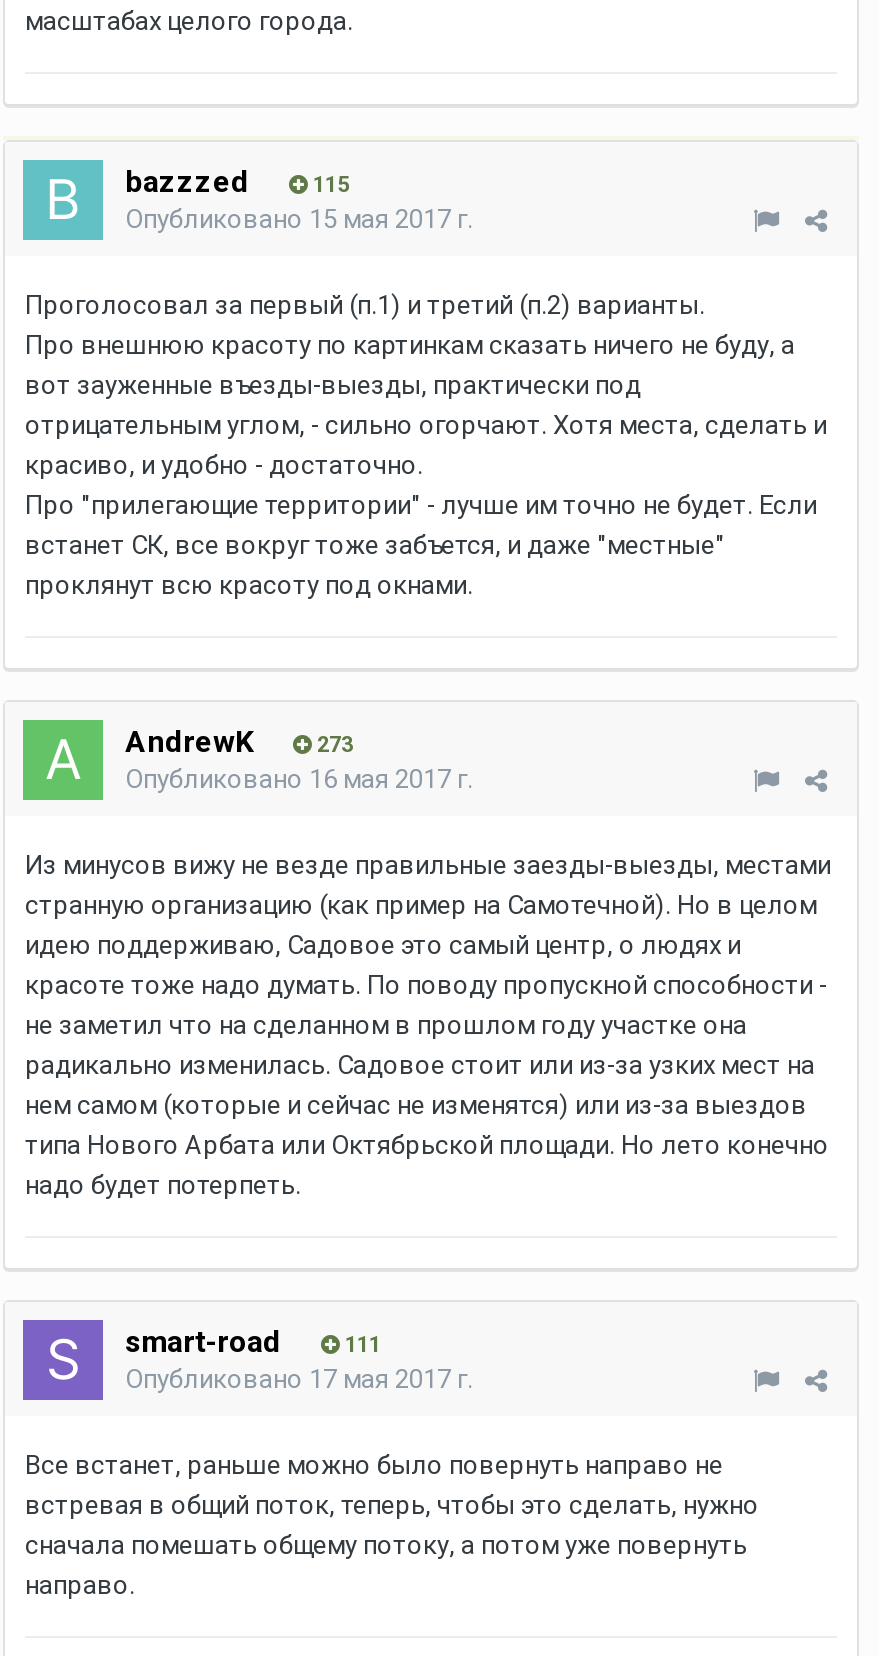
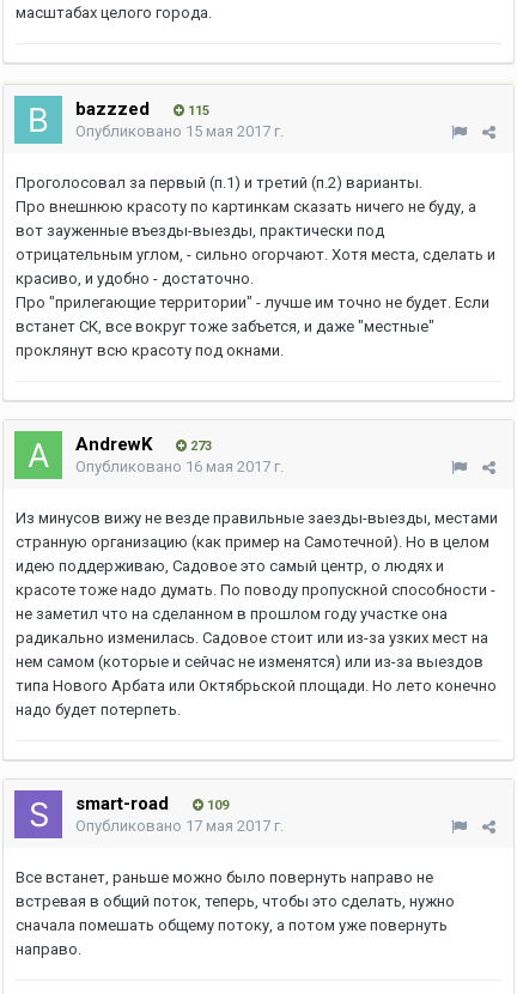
- 111
+ 109
